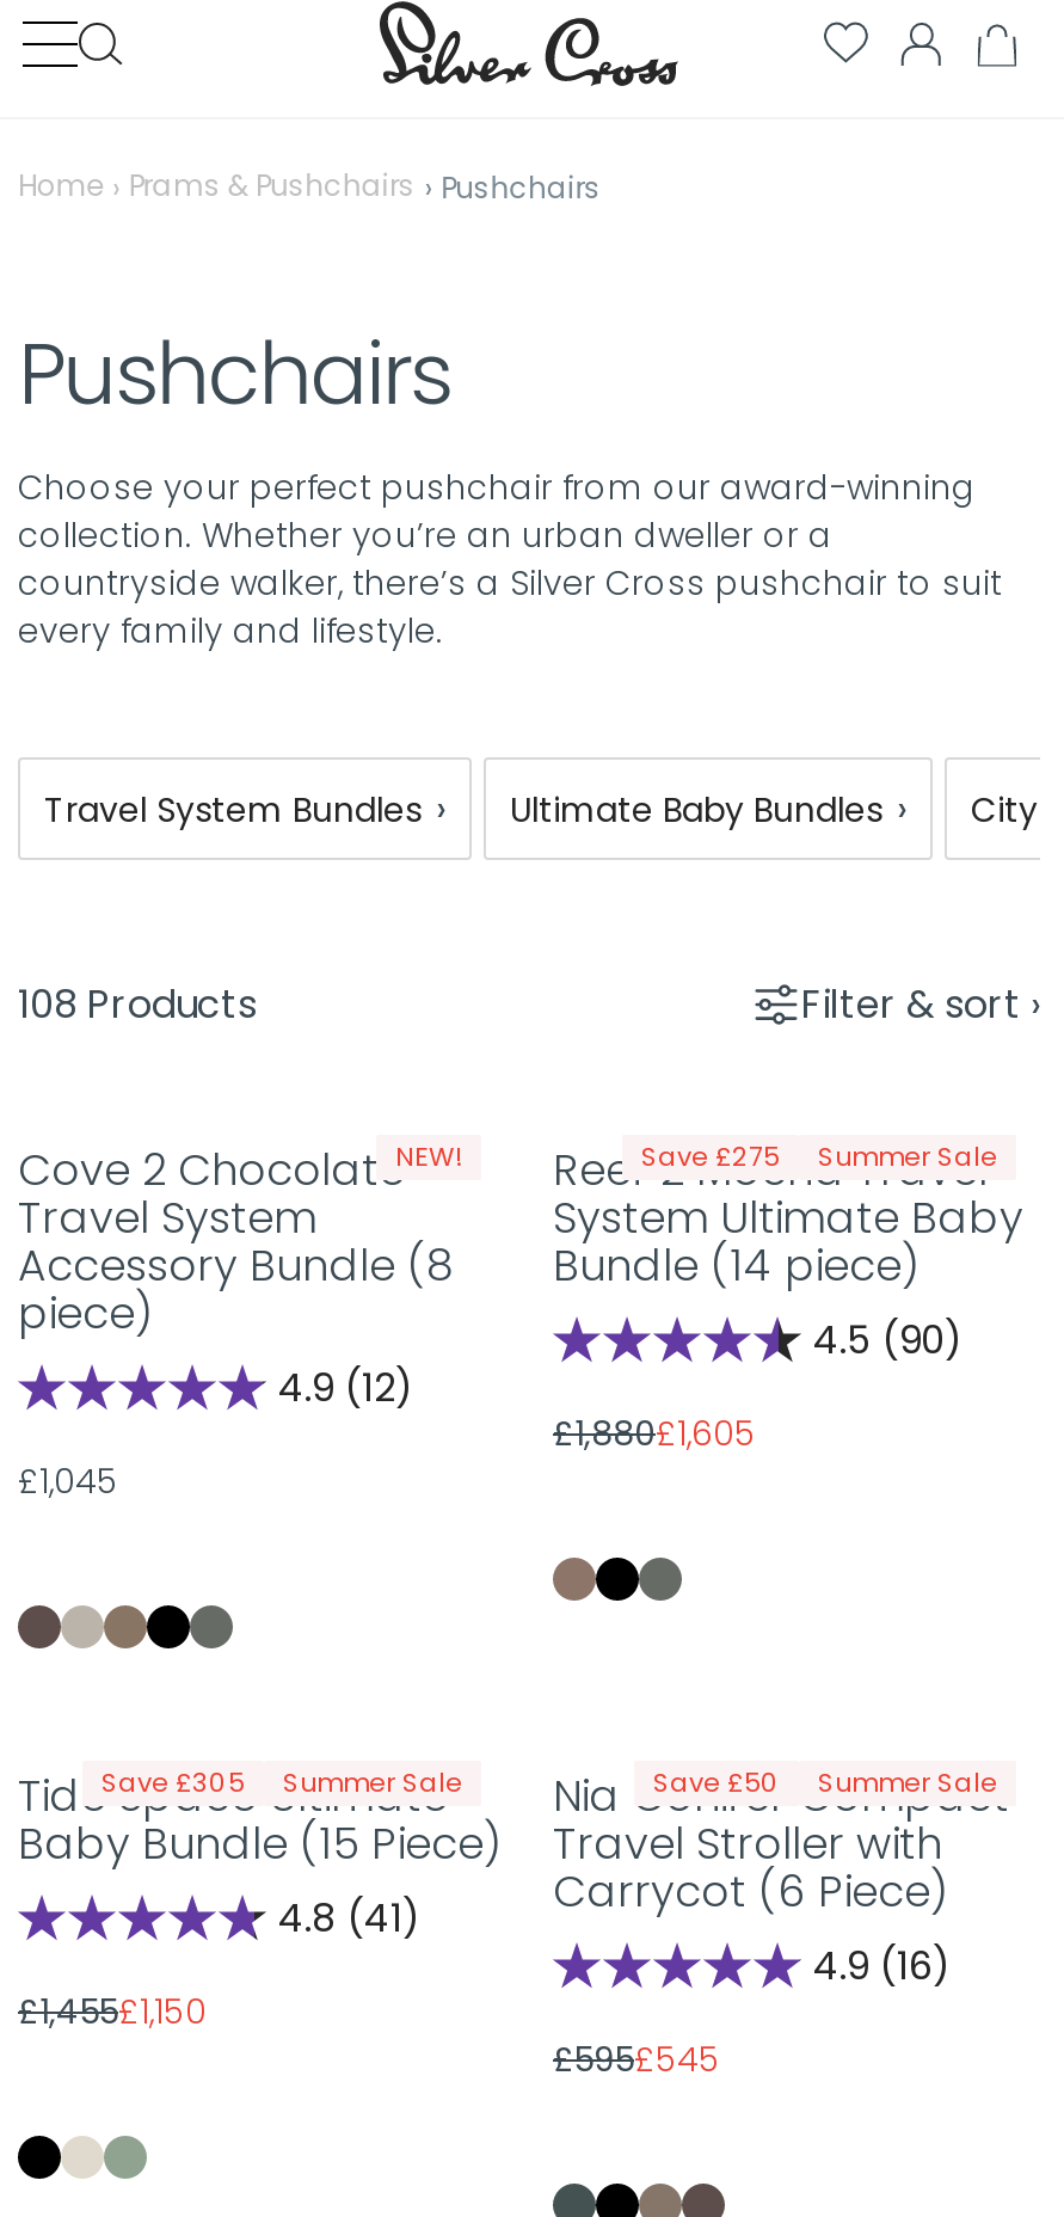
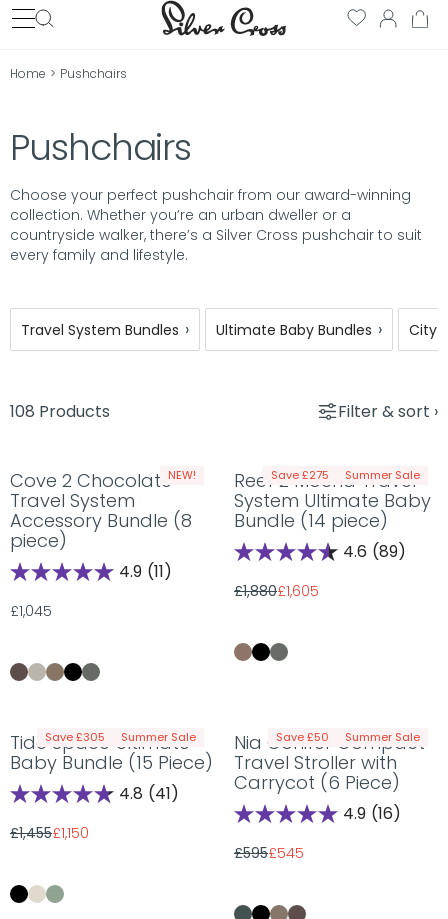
- Home › Prams & Pushchairs › Pushchairs
+ Home > Pushchairs

- 4.5 (90)
+ 4.6 (89)

- 4.9 (12)
+ 4.9 (11)
